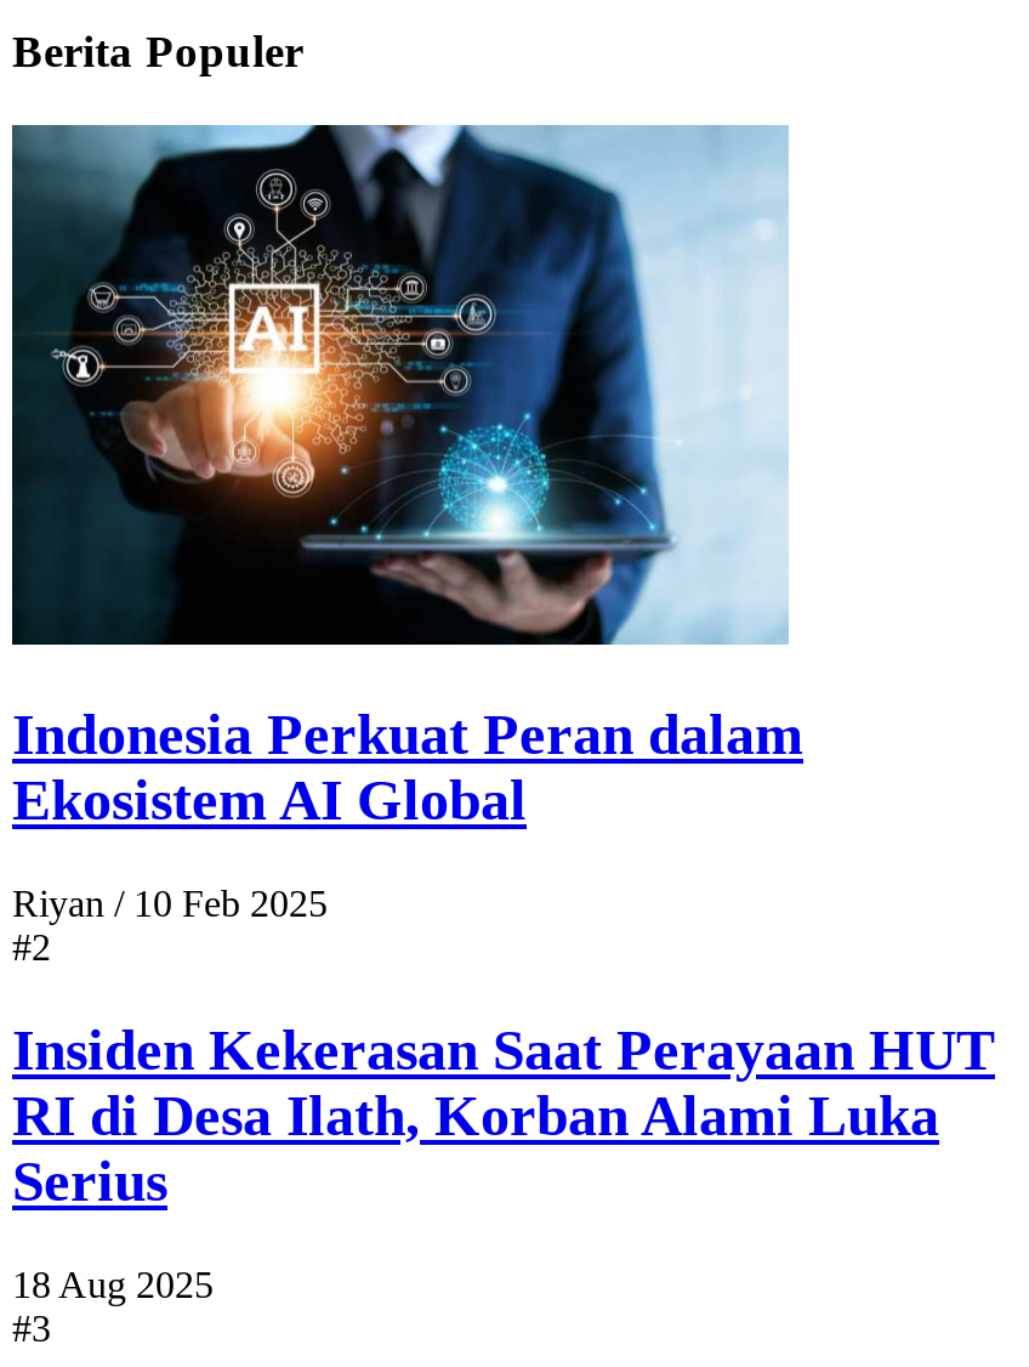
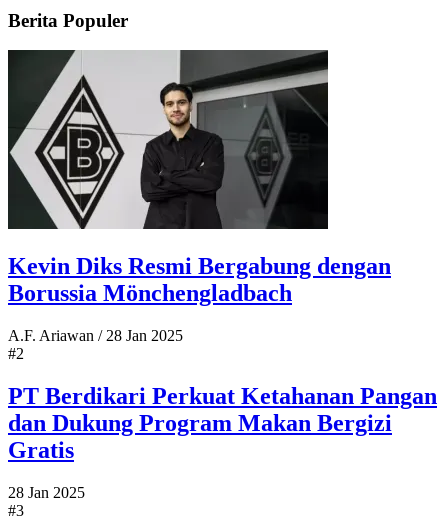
- [image]
+ [image]

- Indonesia Perkuat Peran dalam
- Ekosistem AI Global
+ Kevin Diks Resmi Bergabung dengan
+ Borussia Mönchengladbach

- Riyan / 10 Feb 2025
+ A.F. Ariawan / 28 Jan 2025

- Insiden Kekerasan Saat Perayaan HUT
- RI di Desa Ilath, Korban Alami Luka
- Serius
+ PT Berdikari Perkuat Ketahanan Pangan
+ dan Dukung Program Makan Bergizi
+ Gratis

- 18 Aug 2025
+ 28 Jan 2025
